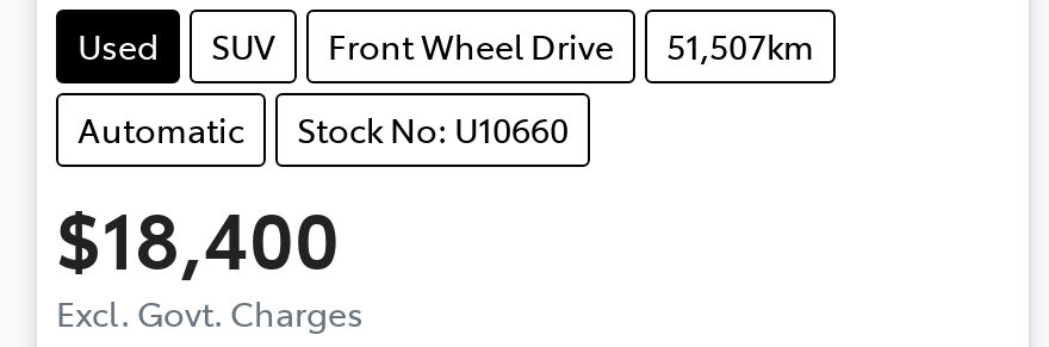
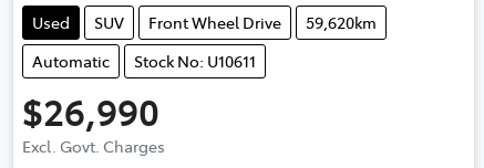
- Used SUV Front Wheel Drive 51,507km
+ Used SUV Front Wheel Drive 59,620km

- Automatic Stock No: U10660
+ Automatic Stock No: U10611

- $18,400
+ $26,990
